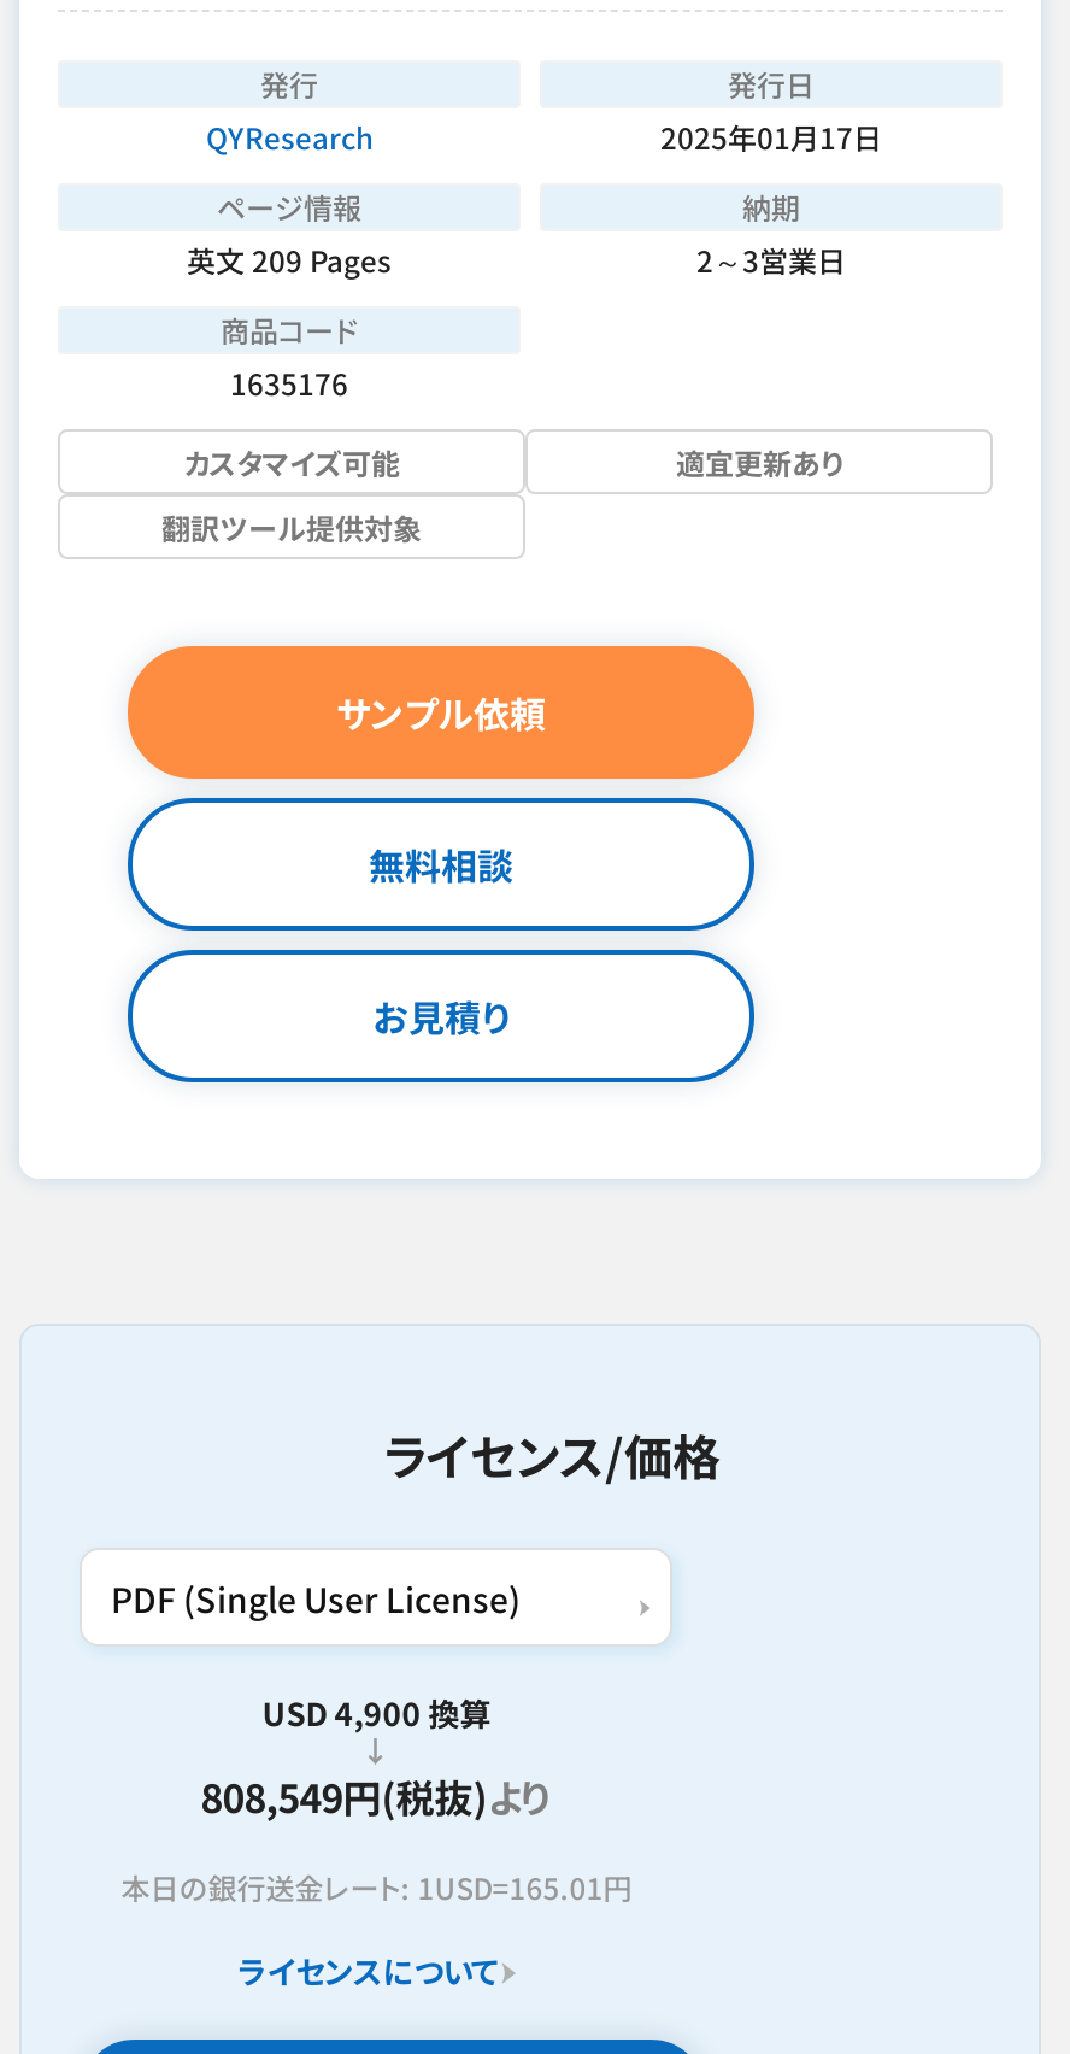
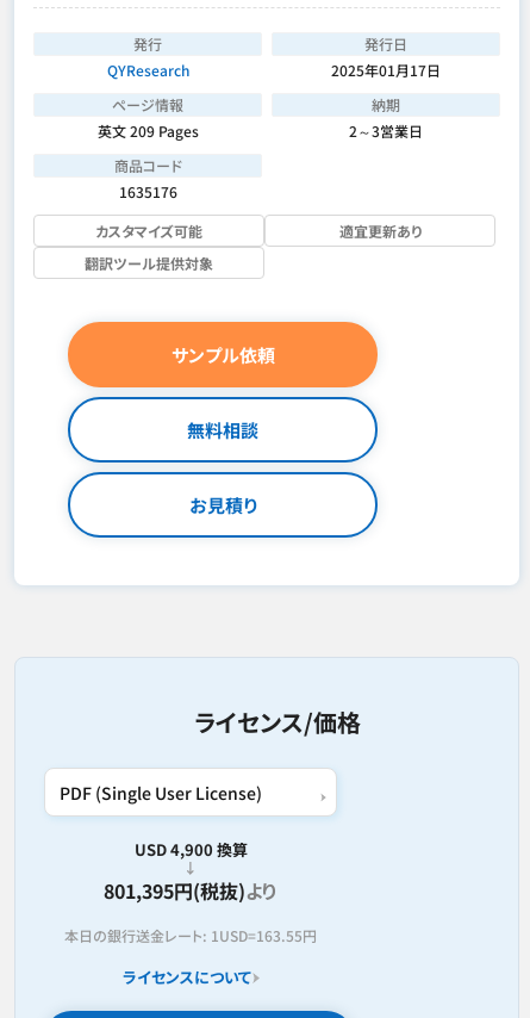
- 808,549円(税抜)より
+ 801,395円(税抜)より

- 本日の銀行送金レート: 1USD=165.01円
+ 本日の銀行送金レート: 1USD=163.55円
